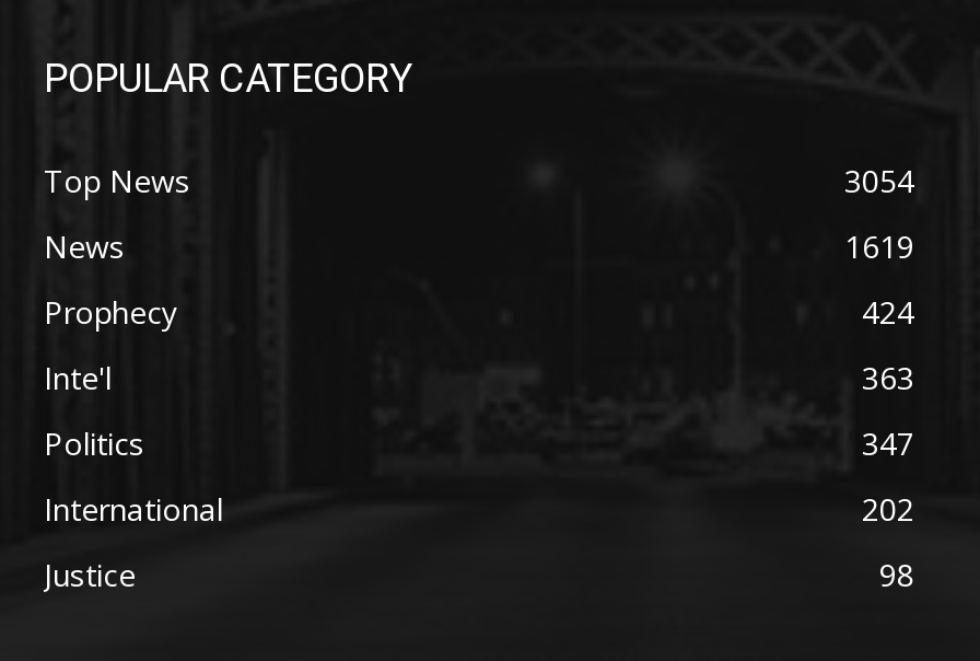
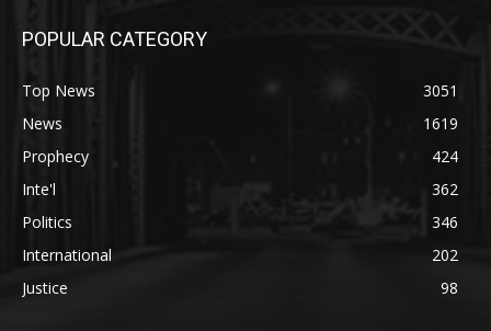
- 3054
+ 3051

- 363
+ 362

- 347
+ 346
